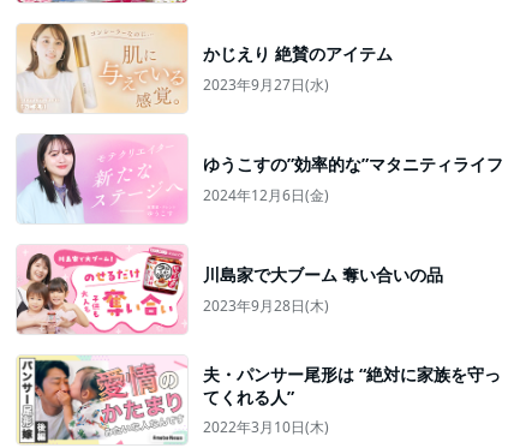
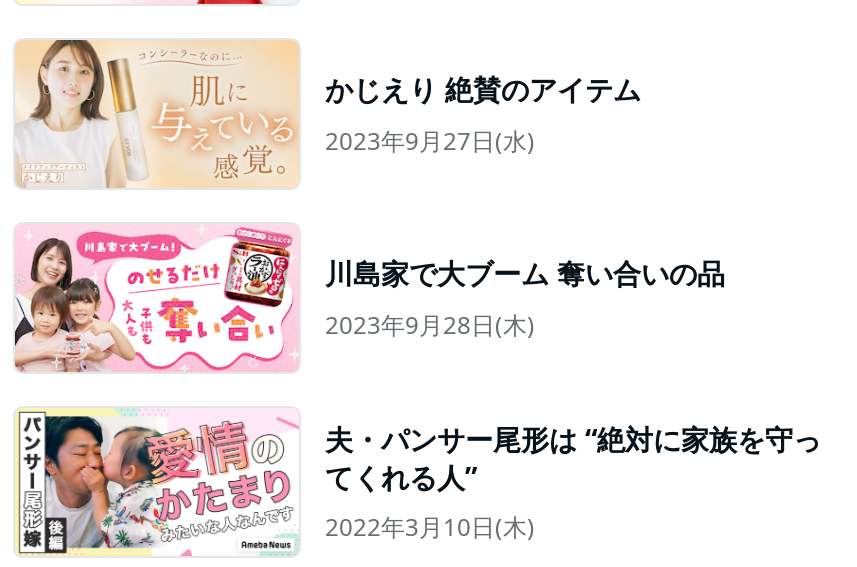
- [image]
- ゆうこすの”効率的な”マタニティライフ
- 2024年12月6日(金)
